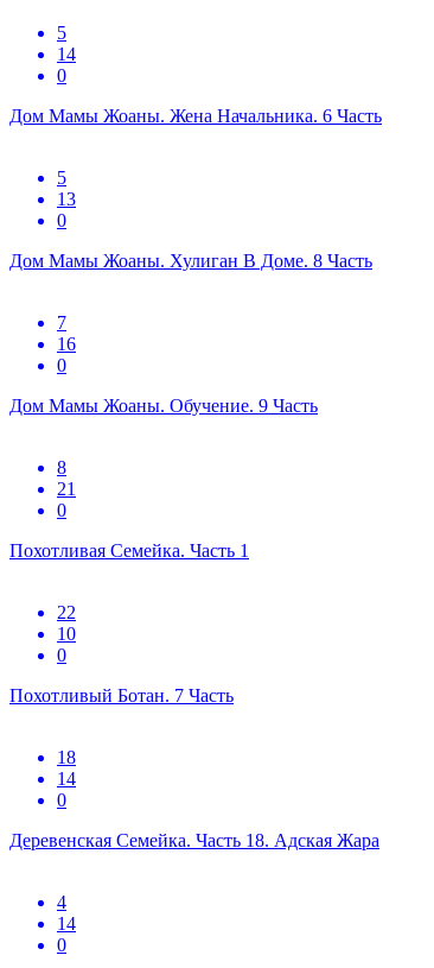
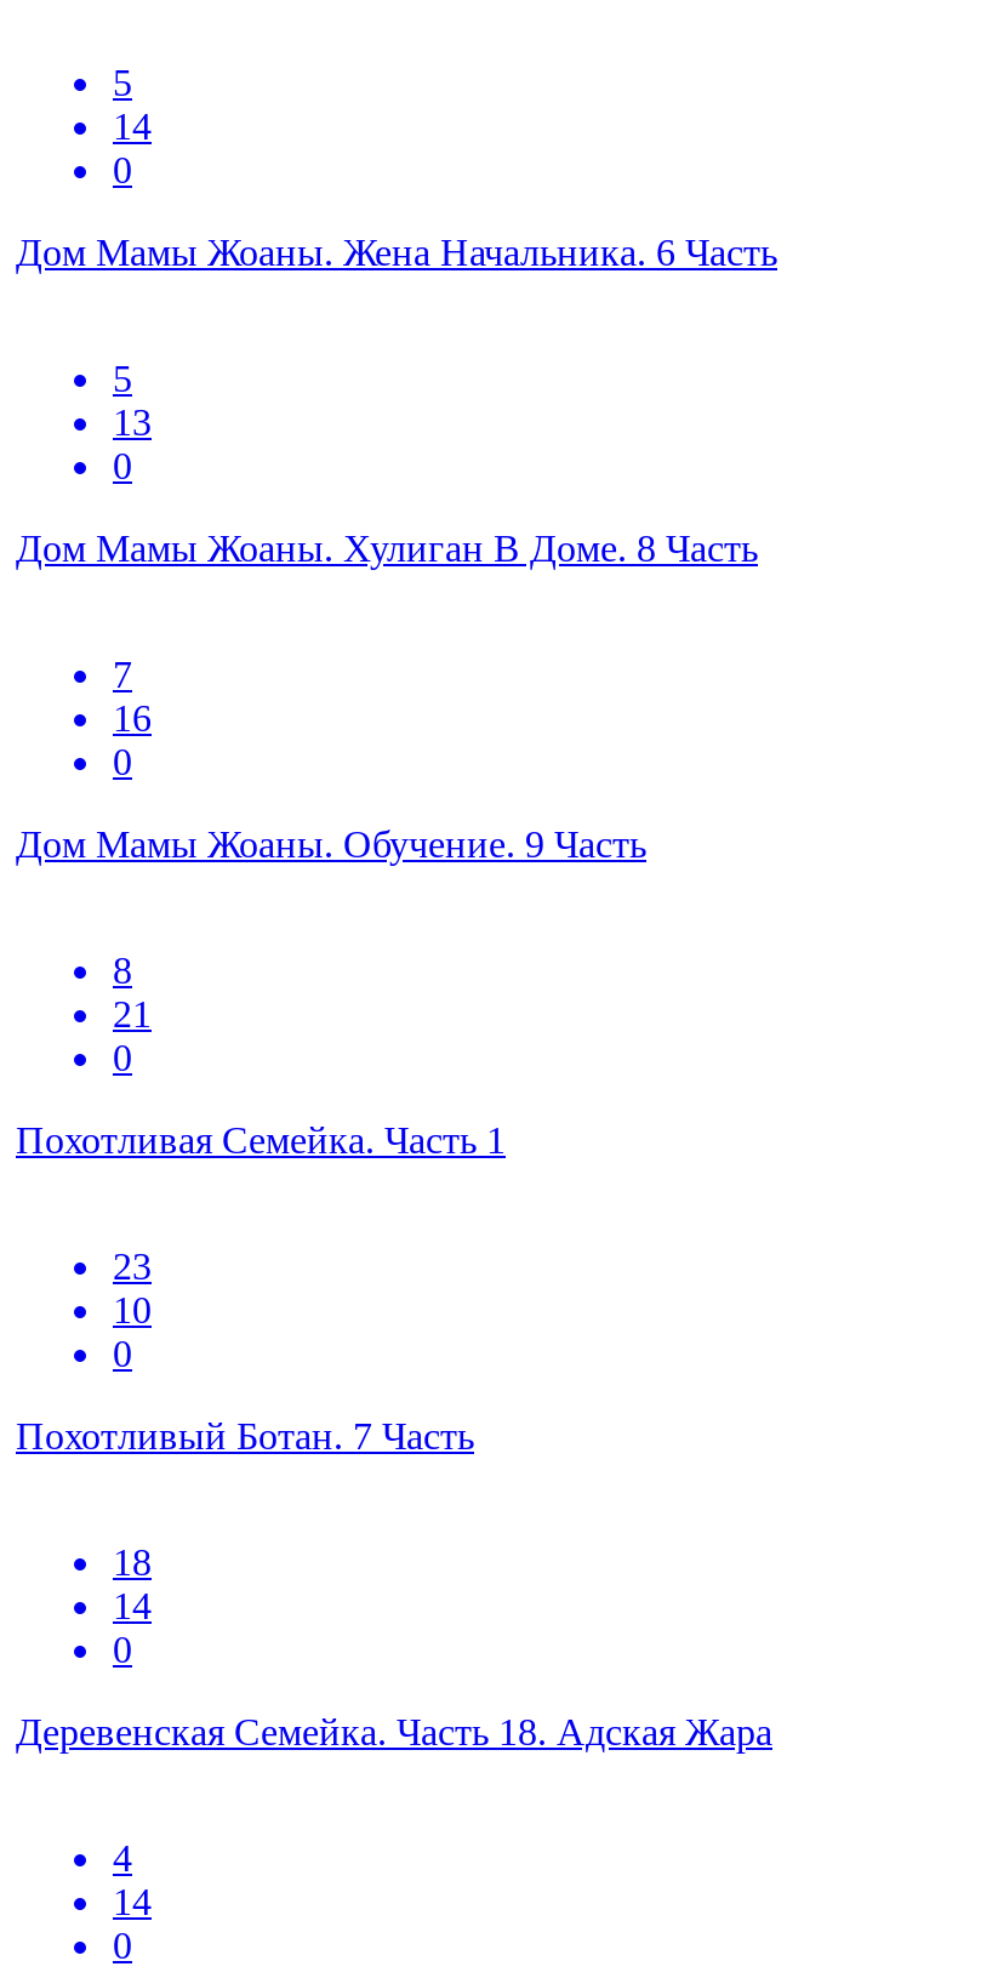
- 22
+ 23
